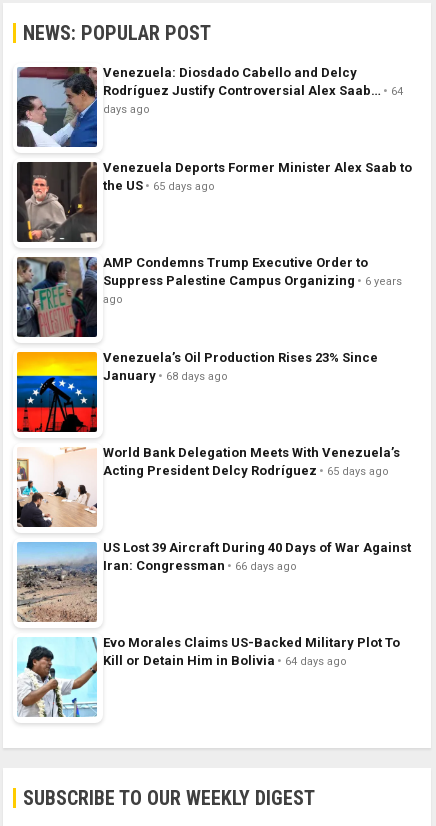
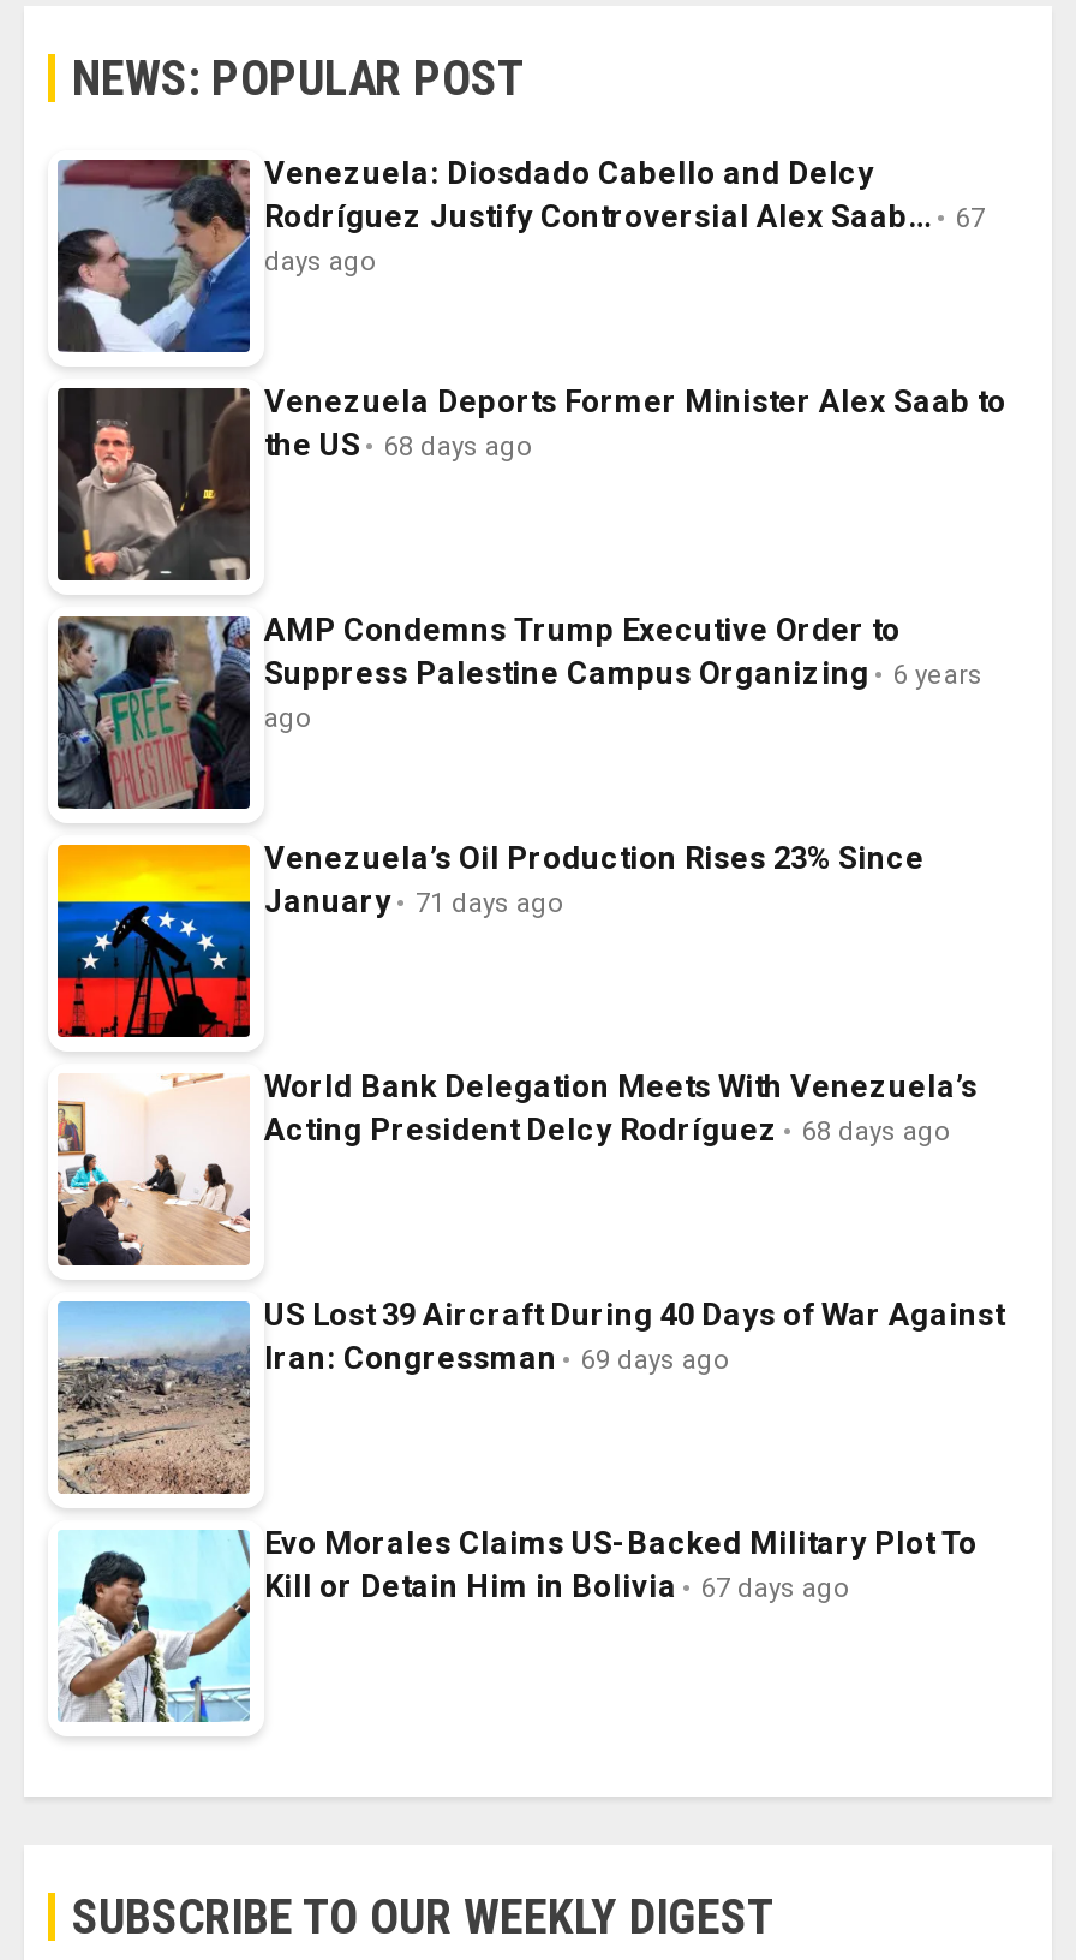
- Rodríguez Justify Controversial Alex Saab… 64
+ Rodríguez Justify Controversial Alex Saab… 67

- the US 65 days ago
+ the US 68 days ago

- January 68 days ago
+ January 71 days ago

- Acting President Delcy Rodríguez 65 days ago
+ Acting President Delcy Rodríguez 68 days ago

- Iran: Congressman 66 days ago
+ Iran: Congressman 69 days ago

- Kill or Detain Him in Bolivia 64 days ago
+ Kill or Detain Him in Bolivia 67 days ago
